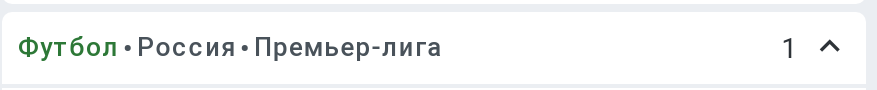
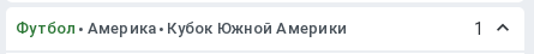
- Футбол Россия Премьер-лига
+ Футбол Америка Кубок Южной Америки
